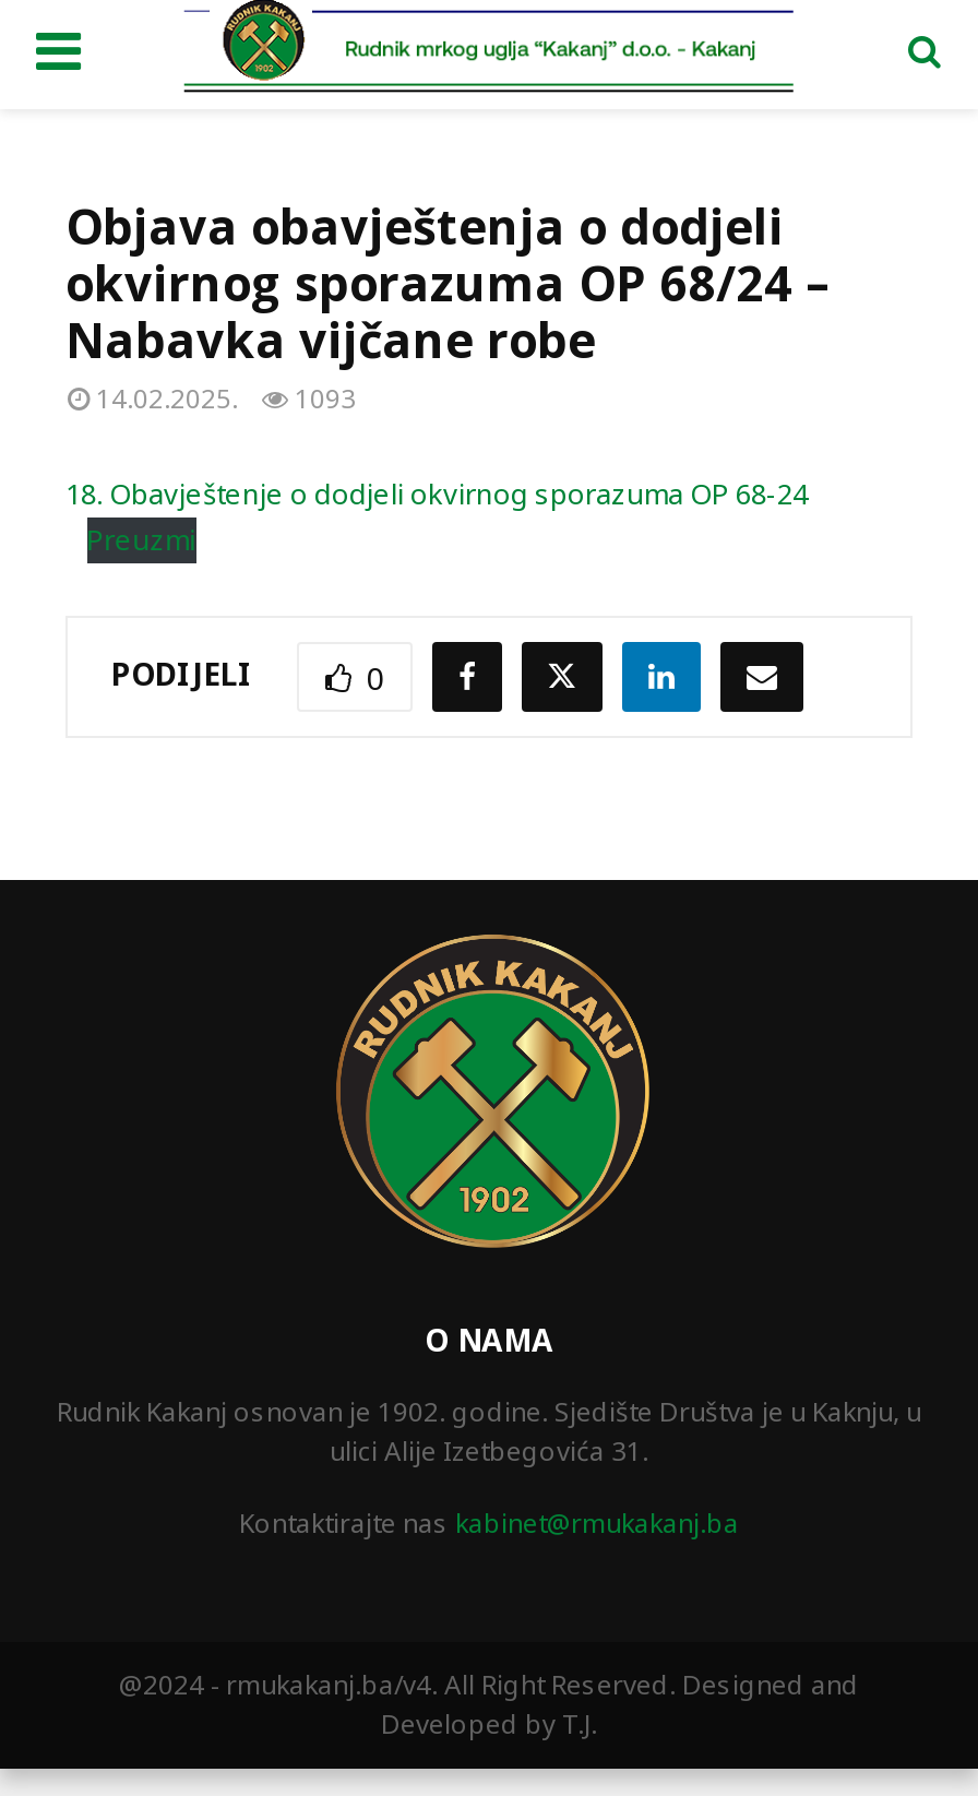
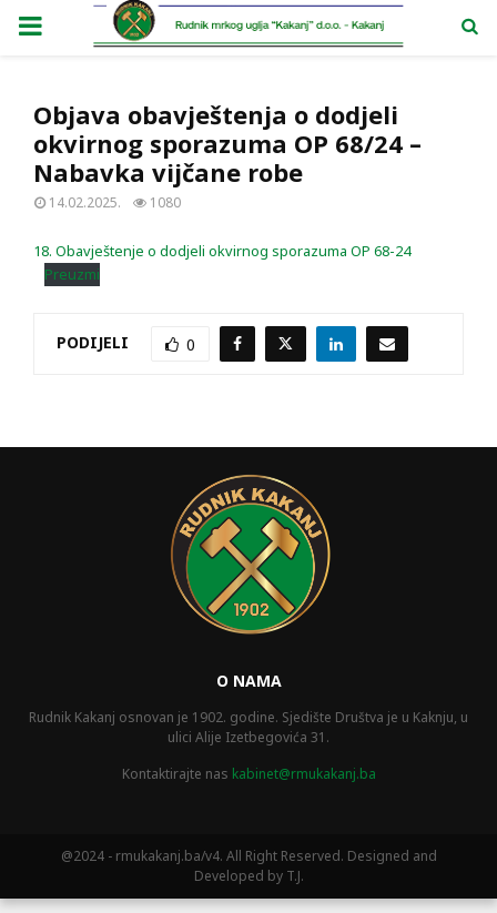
- 14.02.2025. 1093
+ 14.02.2025. 1080
